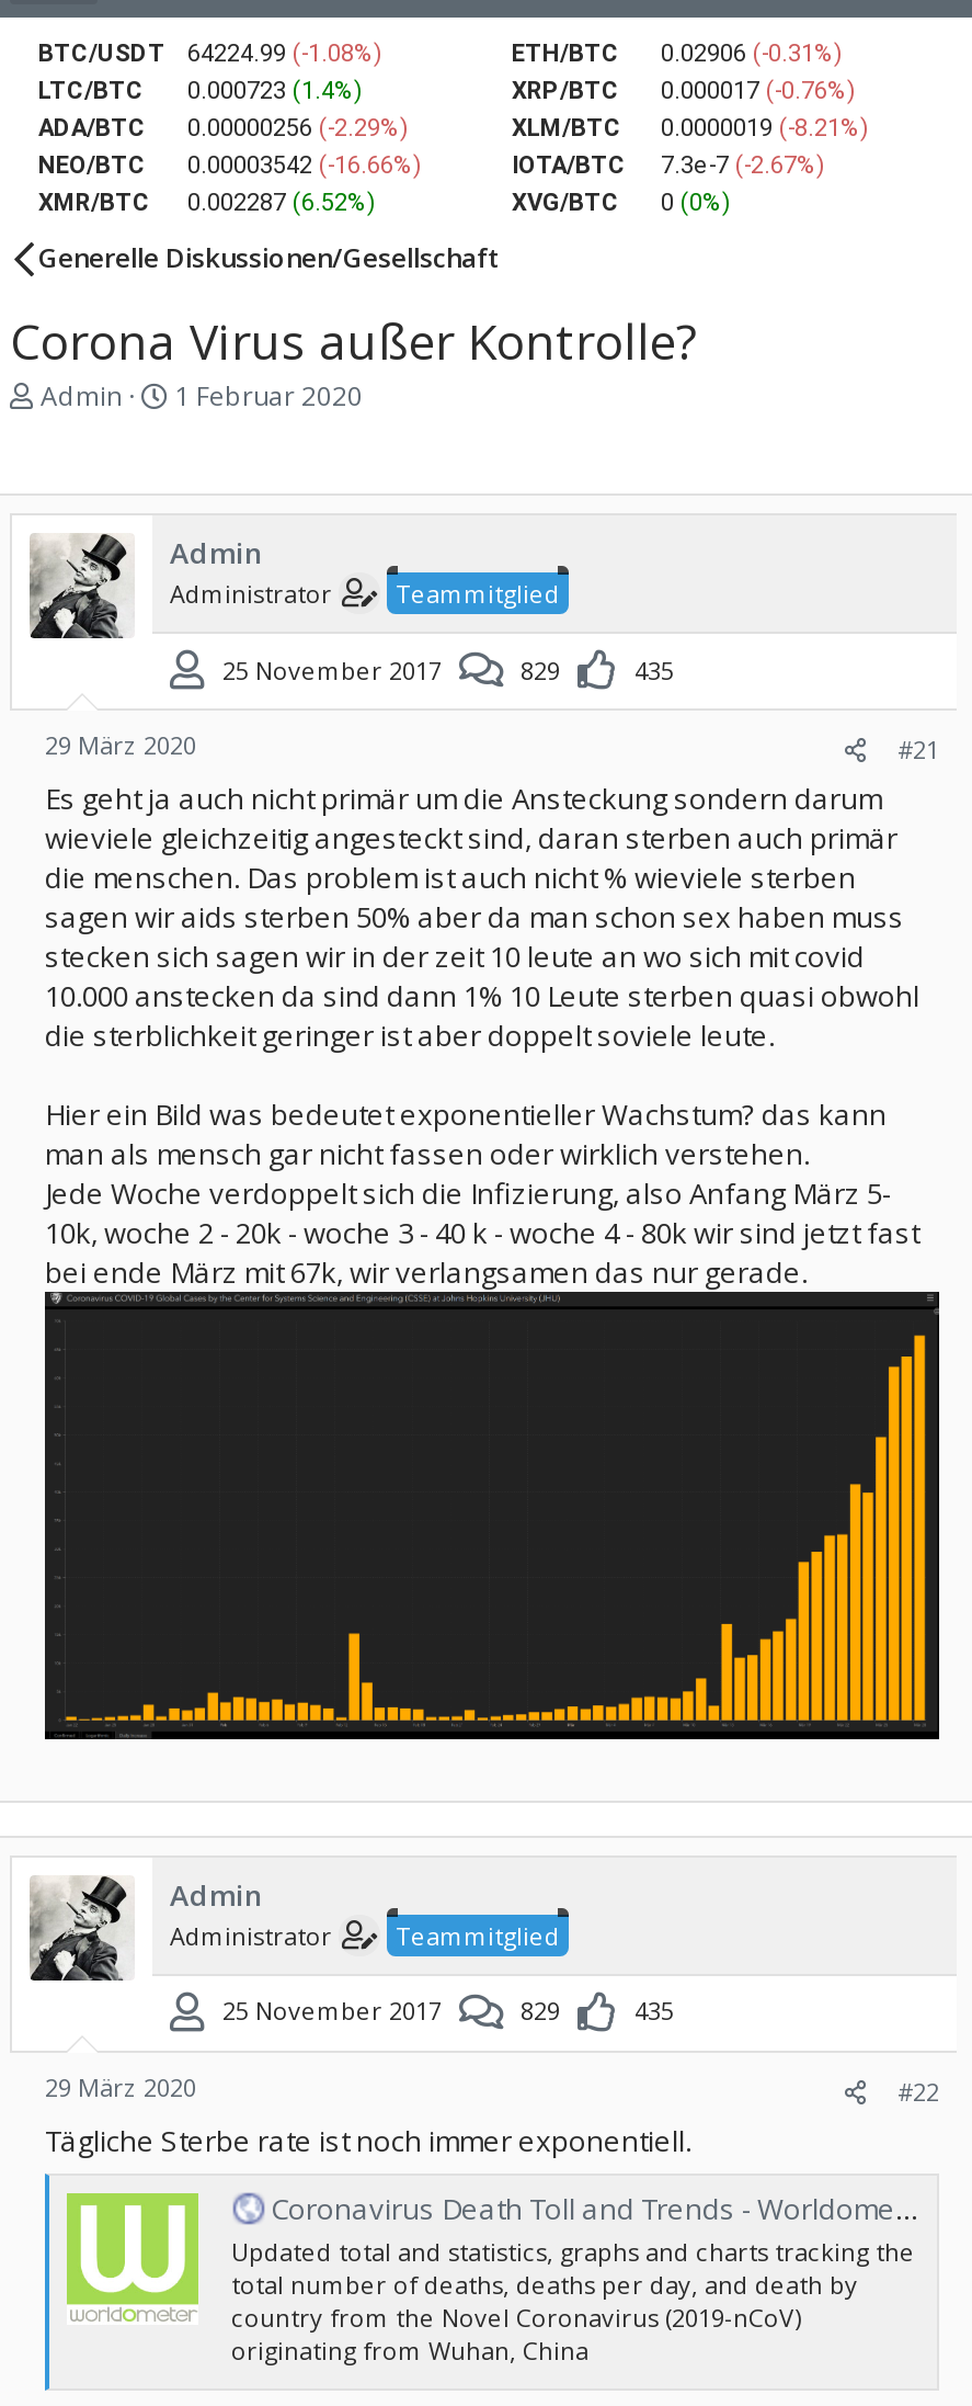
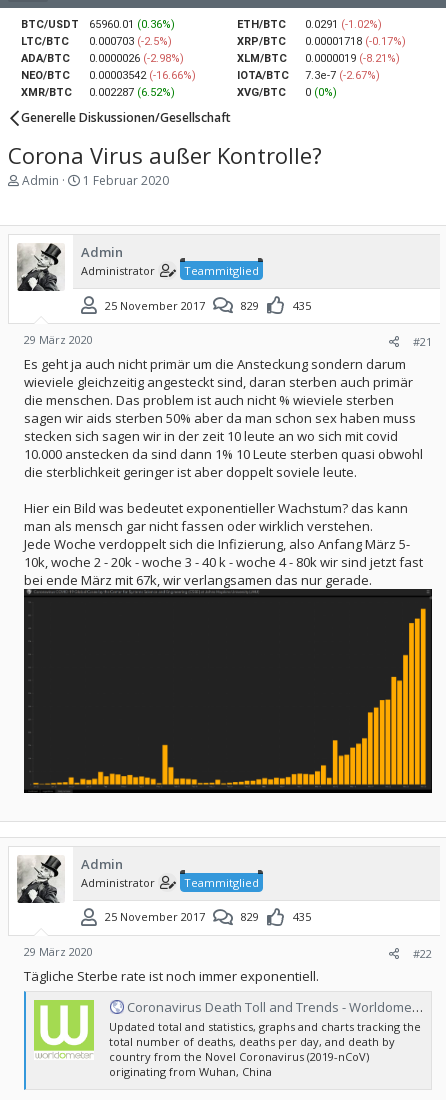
- BTC/USDT 64224.99 (-1.08%)
+ BTC/USDT 65960.01 (0.36%)

- ETH/BTC 0.02906 (-0.31%)
+ ETH/BTC 0.0291 (-1.02%)

- LTC/BTC 0.000723 (1.4%)
+ LTC/BTC 0.000703 (-2.5%)

- XRP/BTC 0.000017 (-0.76%)
+ XRP/BTC 0.00001718 (-0.17%)

- ADA/BTC 0.00000256 (-2.29%)
+ ADA/BTC 0.0000026 (-2.98%)
